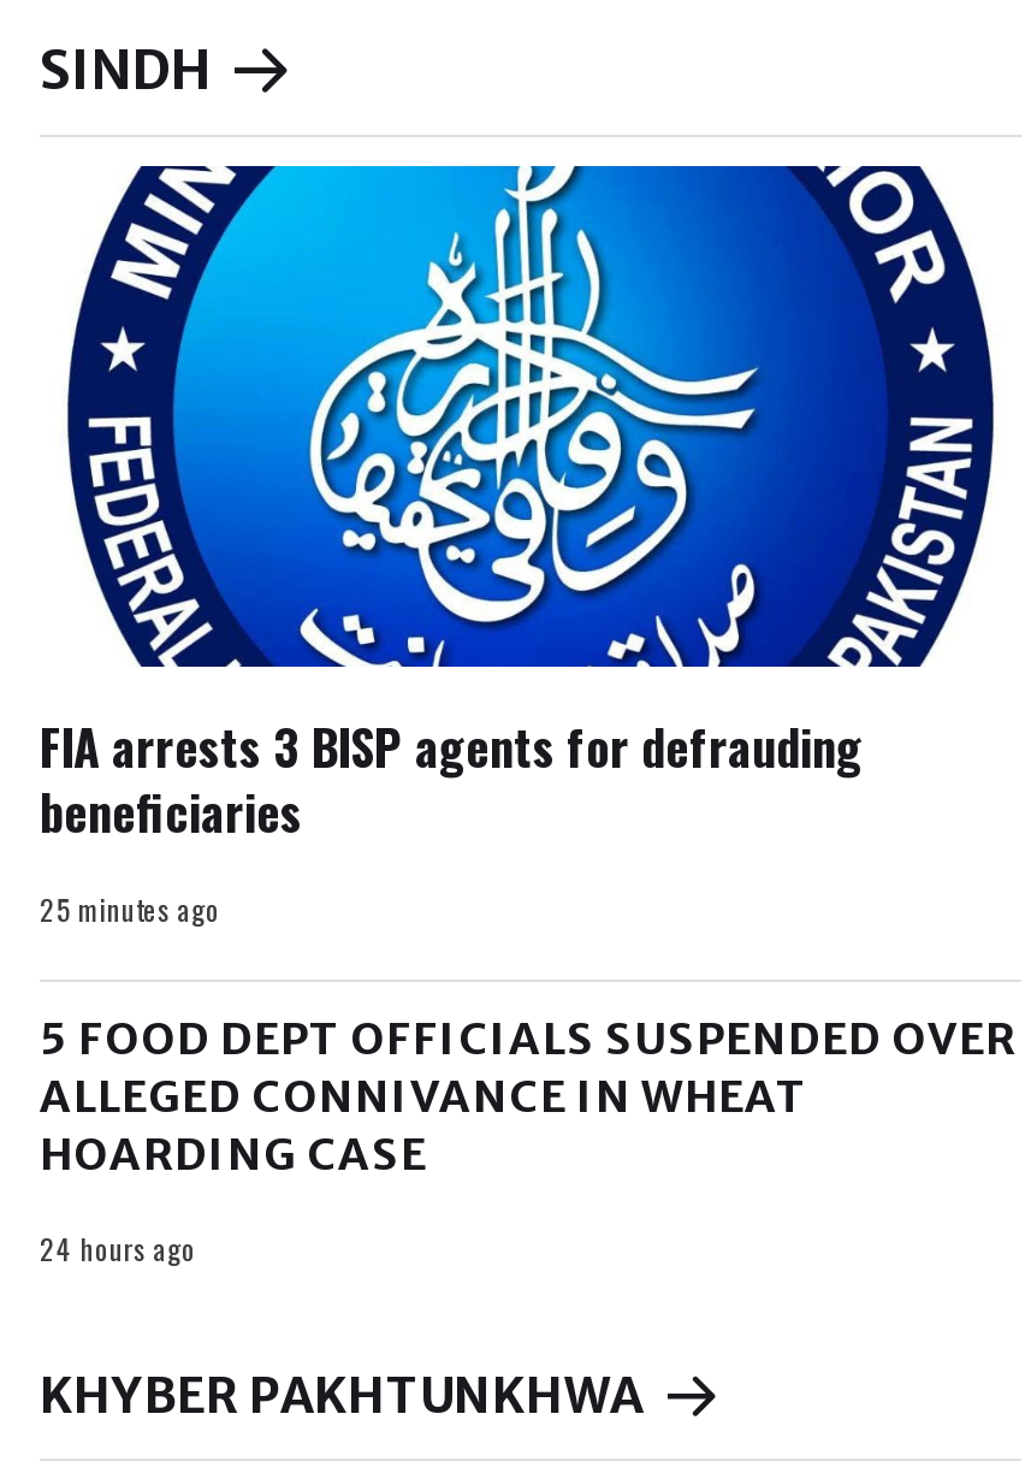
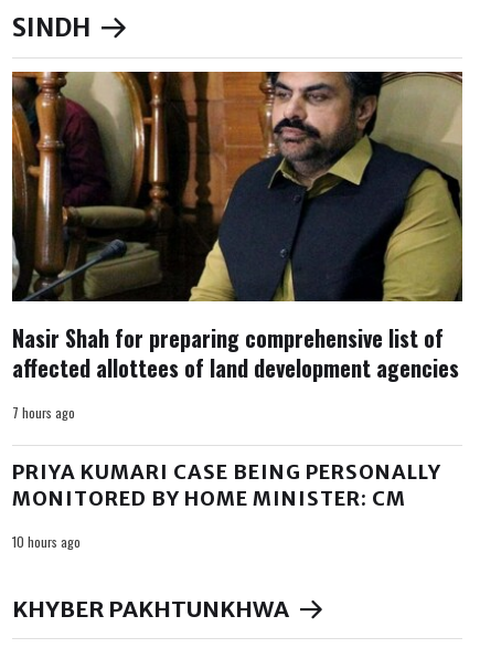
- [image]
- FIA arrests 3 BISP agents for defrauding
- beneficiaries
+ [image]
+ Nasir Shah for preparing comprehensive list of
+ affected allottees of land development agencies

- 25 minutes ago
+ 7 hours ago

- 5 FOOD DEPT OFFICIALS SUSPENDED OVER
- ALLEGED CONNIVANCE IN WHEAT
- HOARDING CASE
+ PRIYA KUMARI CASE BEING PERSONALLY
+ MONITORED BY HOME MINISTER: CM

- 24 hours ago
+ 10 hours ago
